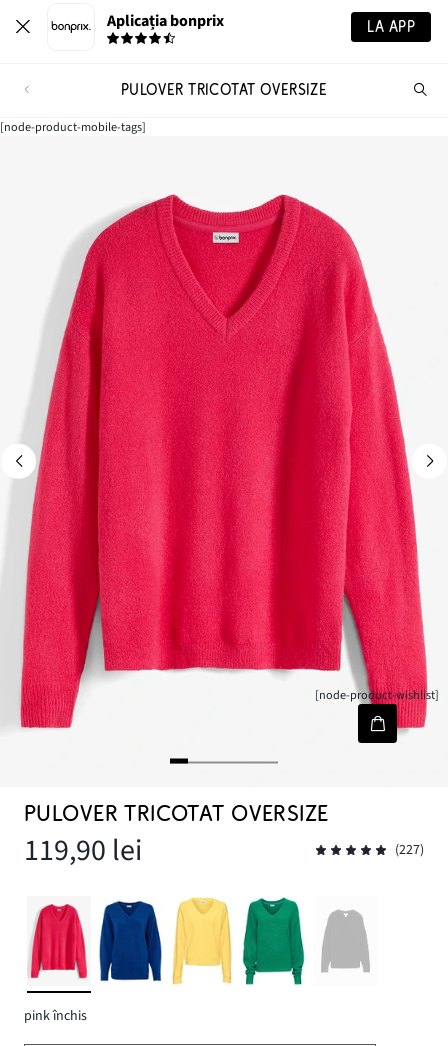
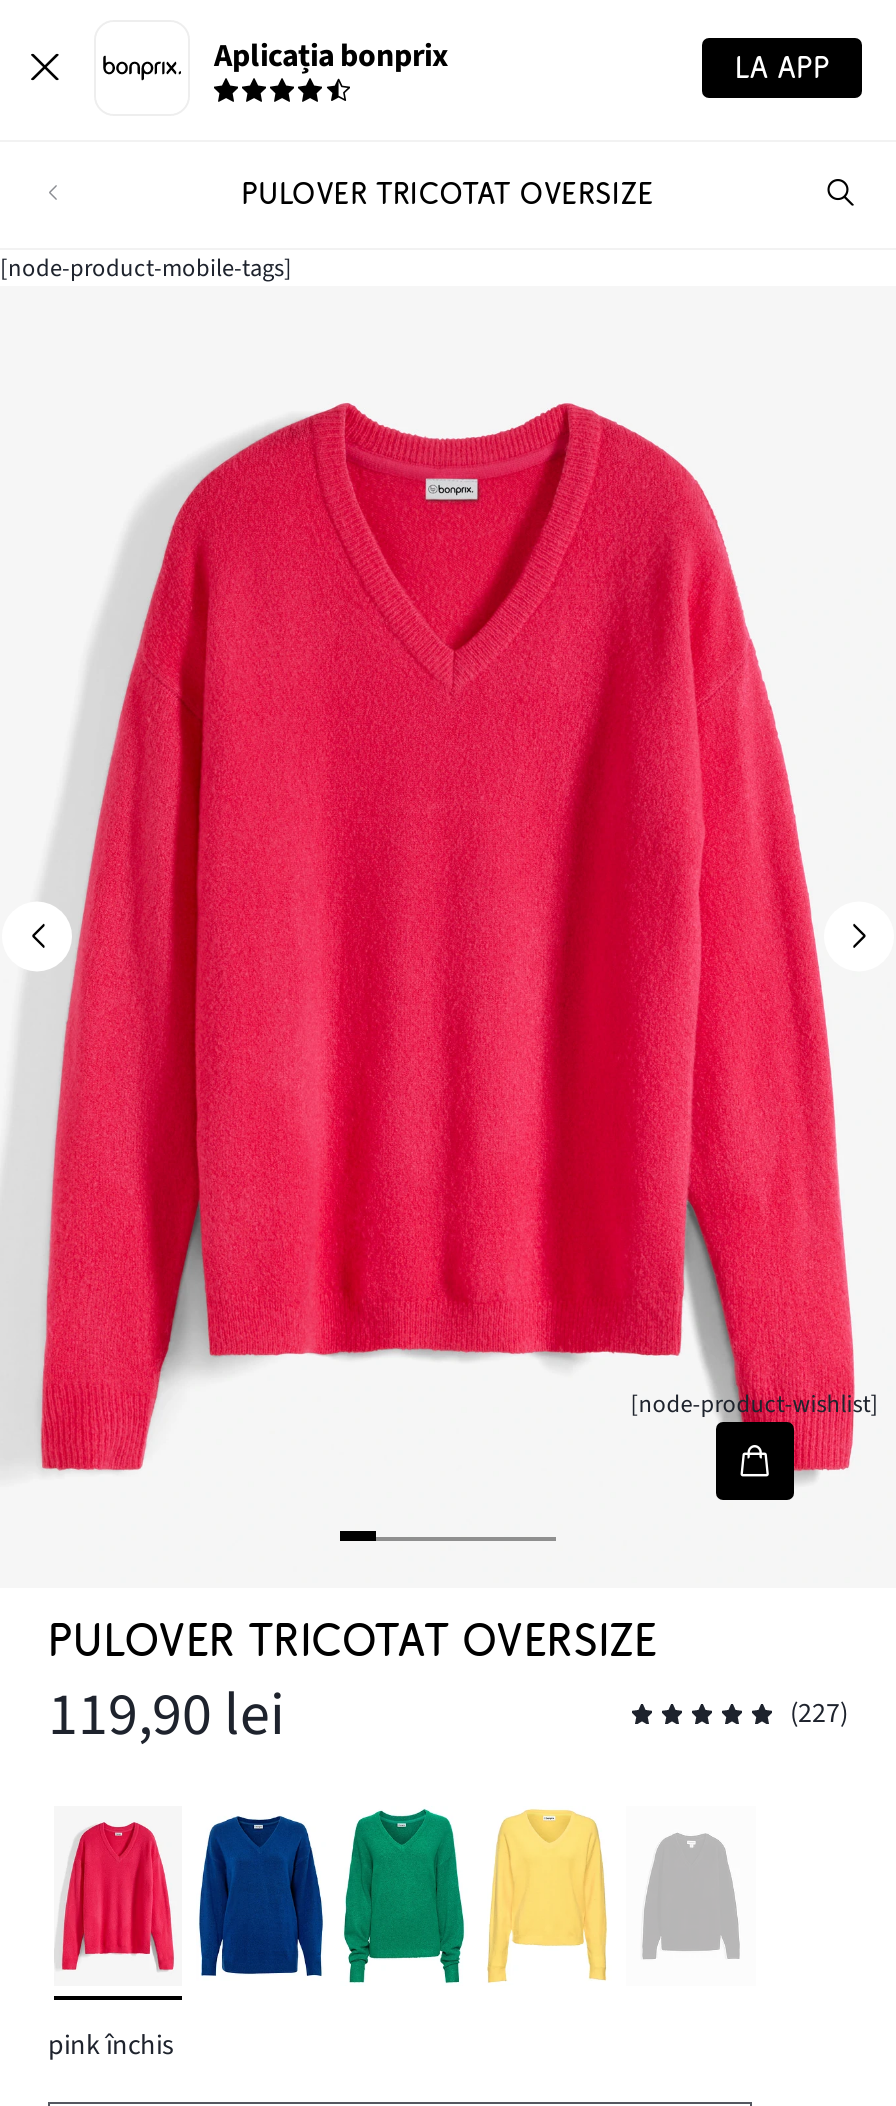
- [image]
+ [image]

- [image]
+ [image]
